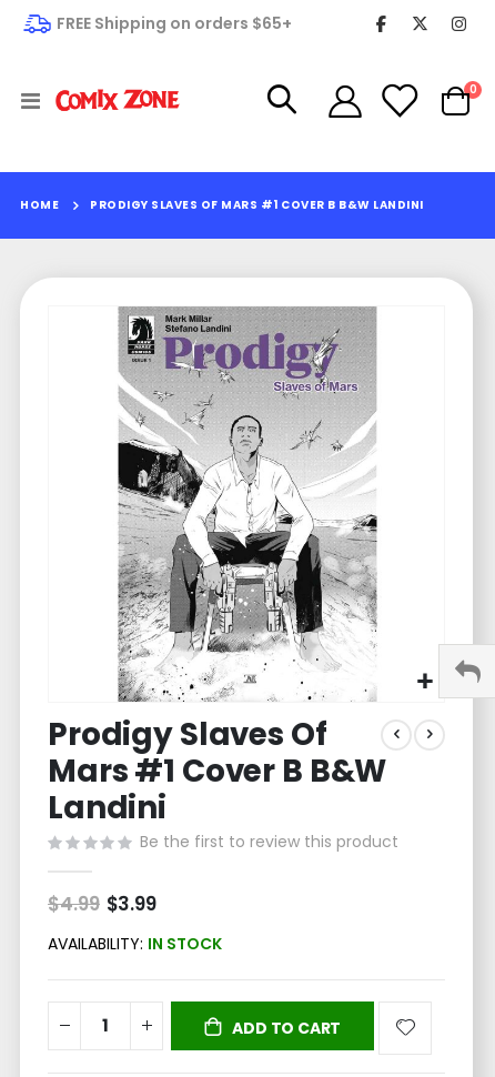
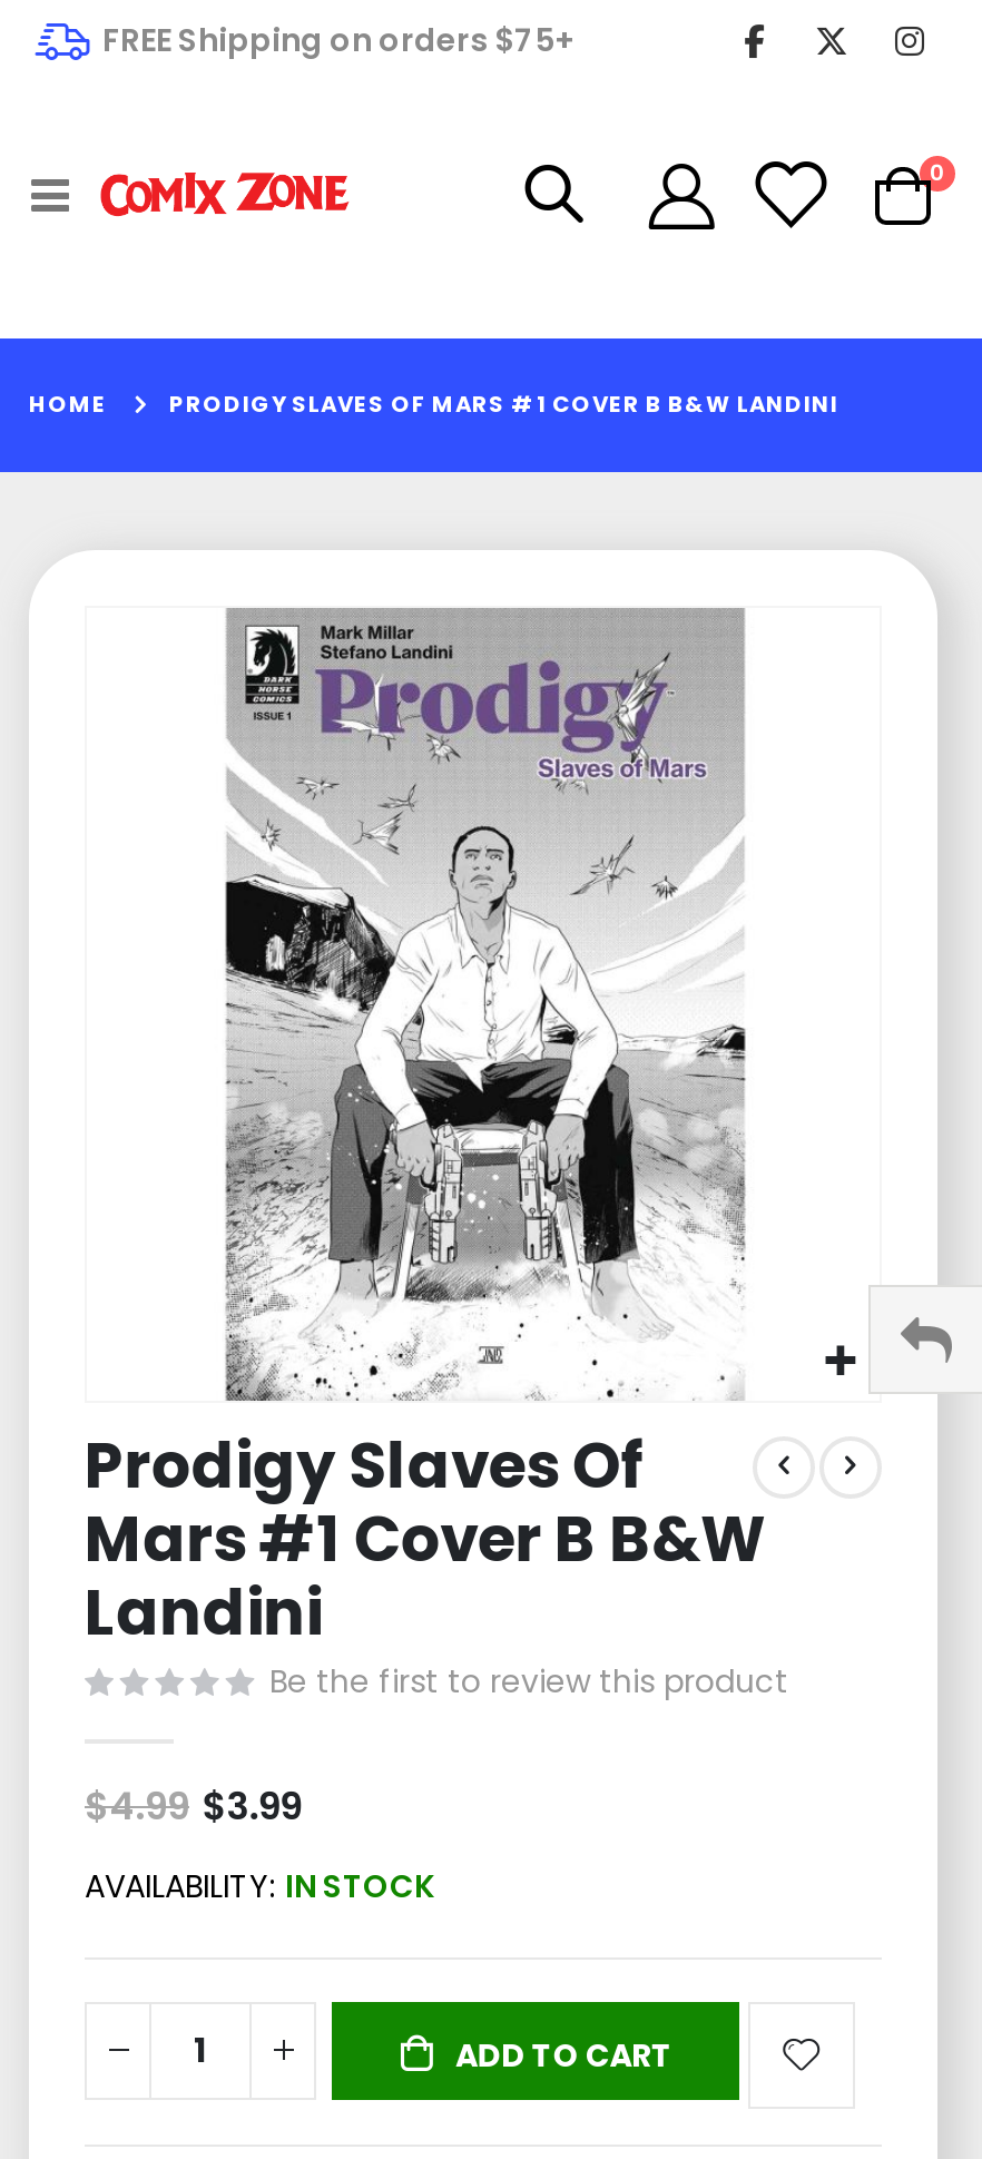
- FREE Shipping on orders $65+
+ FREE Shipping on orders $75+
